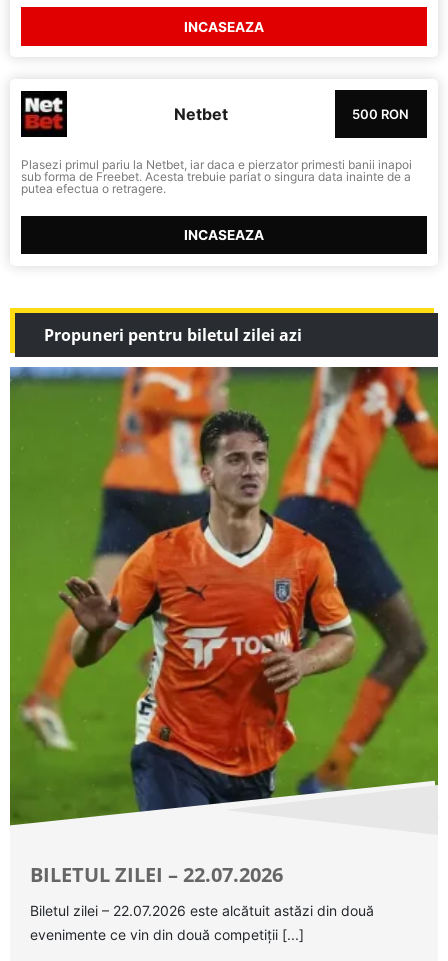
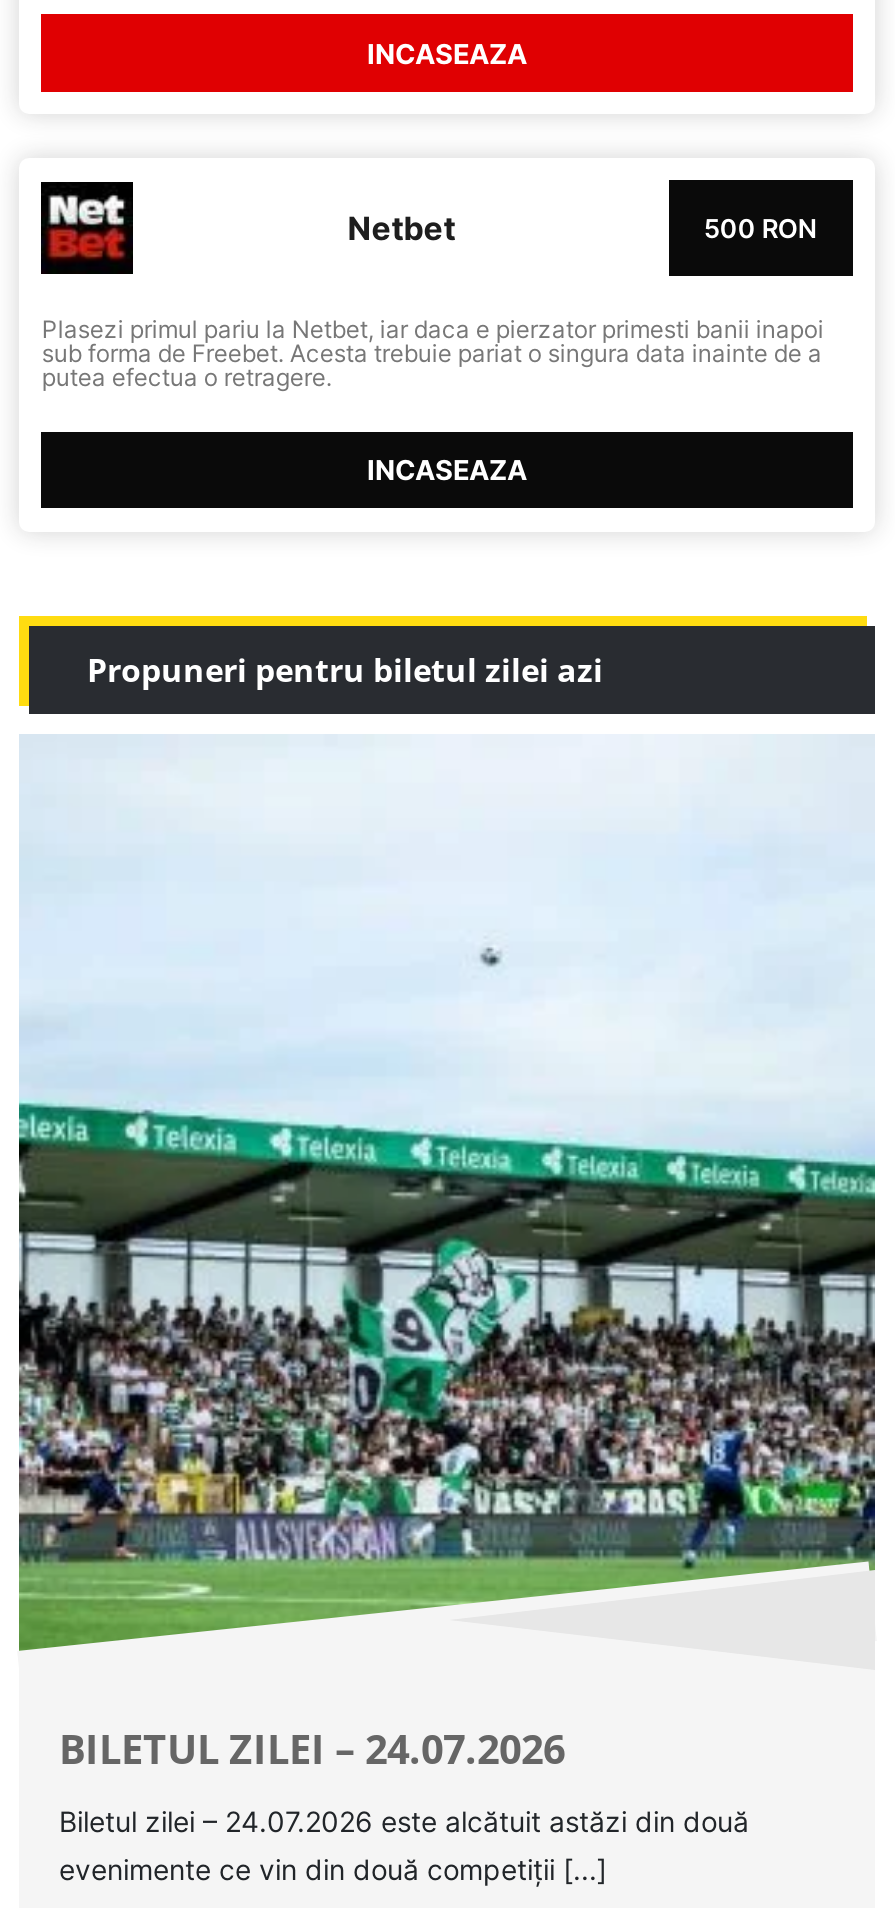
- [image]
- BILETUL ZILEI – 22.07.2026
+ [image]
+ BILETUL ZILEI – 24.07.2026

- Biletul zilei – 22.07.2026 este alcătuit astăzi din două
+ Biletul zilei – 24.07.2026 este alcătuit astăzi din două
